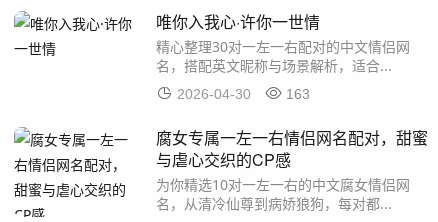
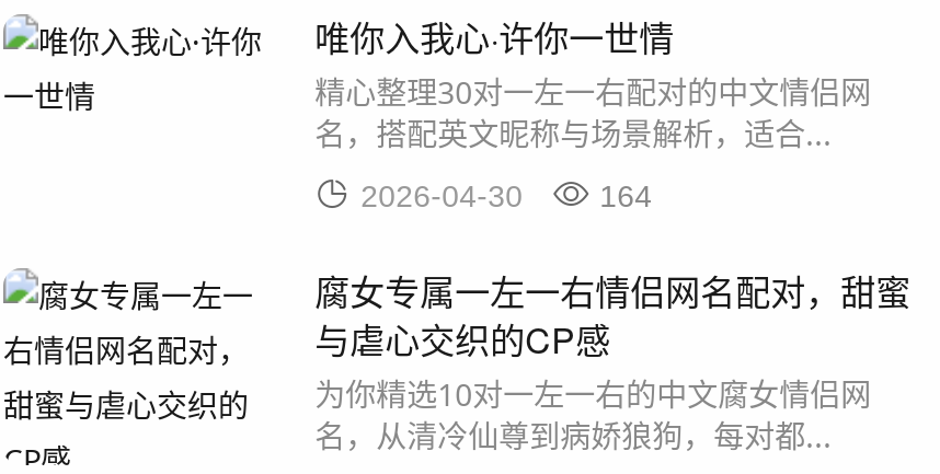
- 163
+ 164
